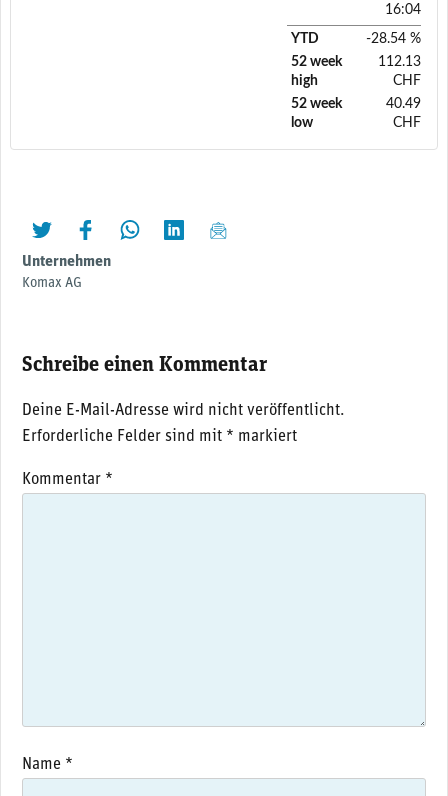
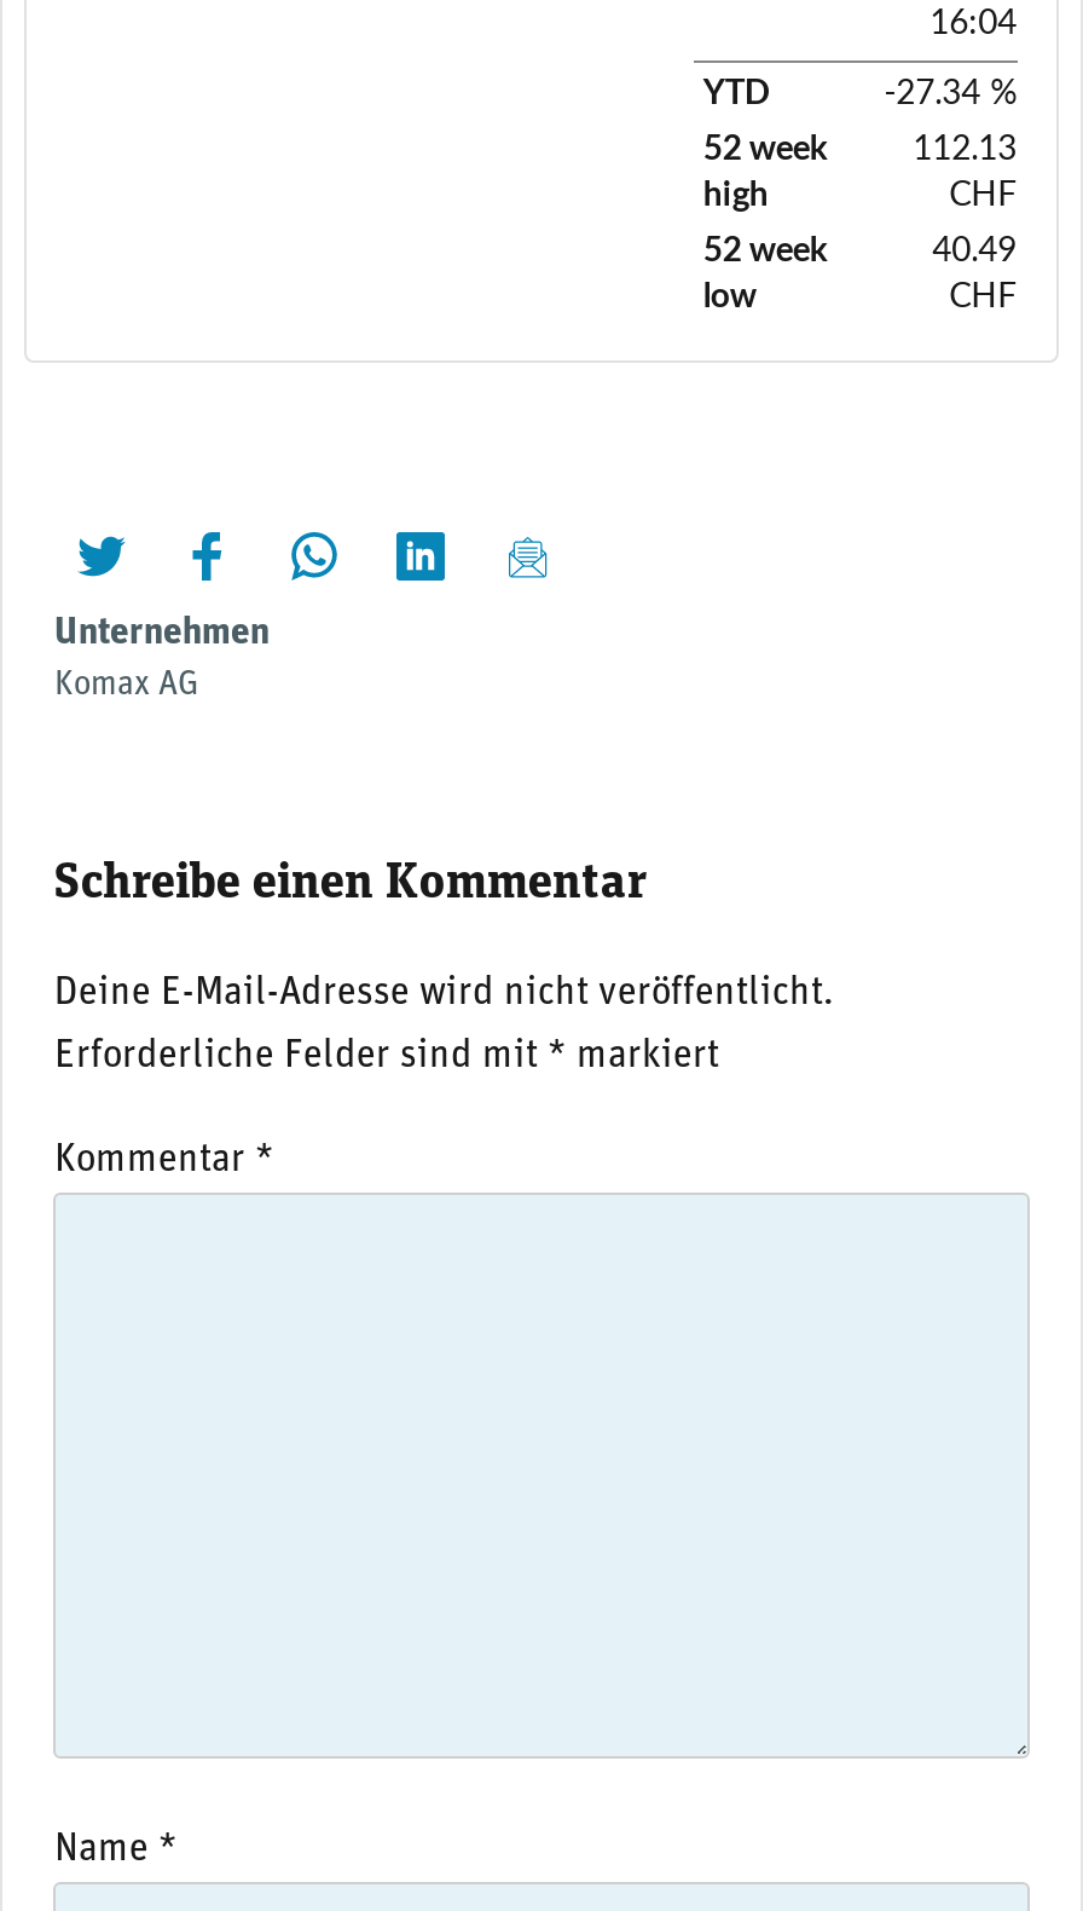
- -28.54 %
+ -27.34 %
